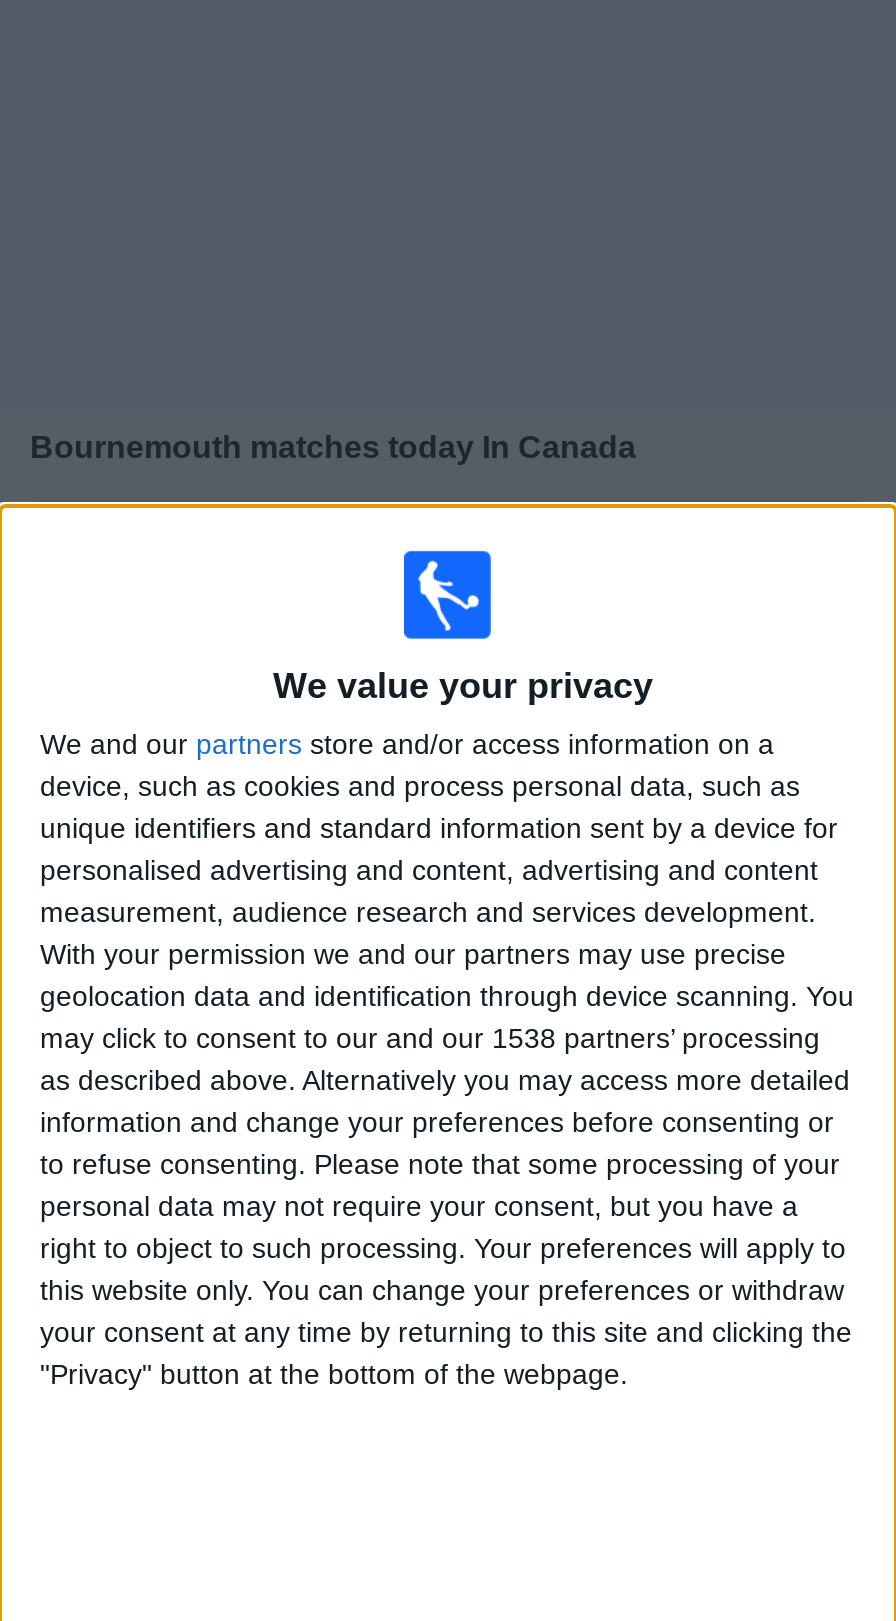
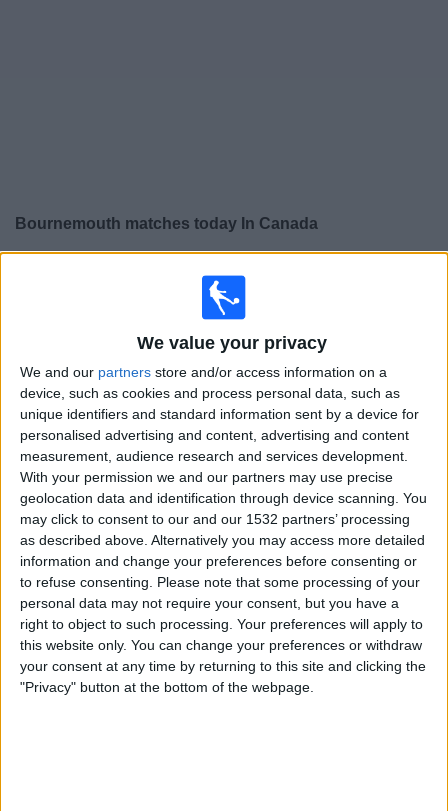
- may click to consent to our and our 1538 partners’ processing
+ may click to consent to our and our 1532 partners’ processing
